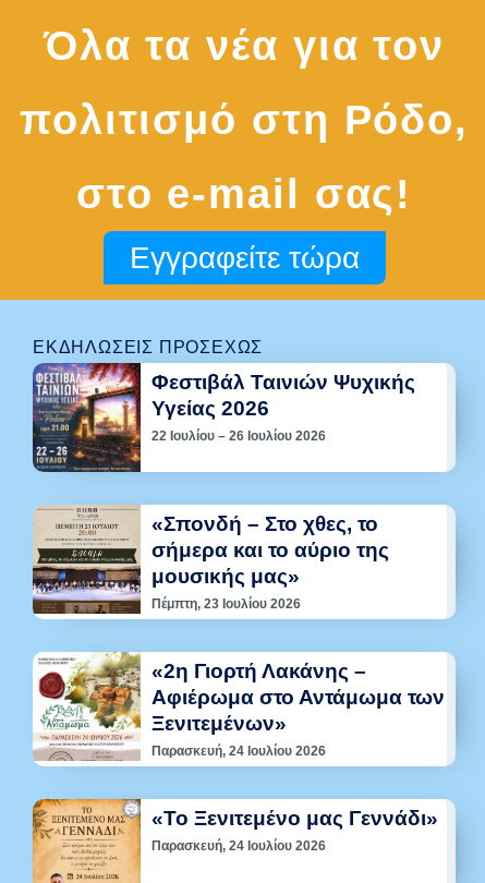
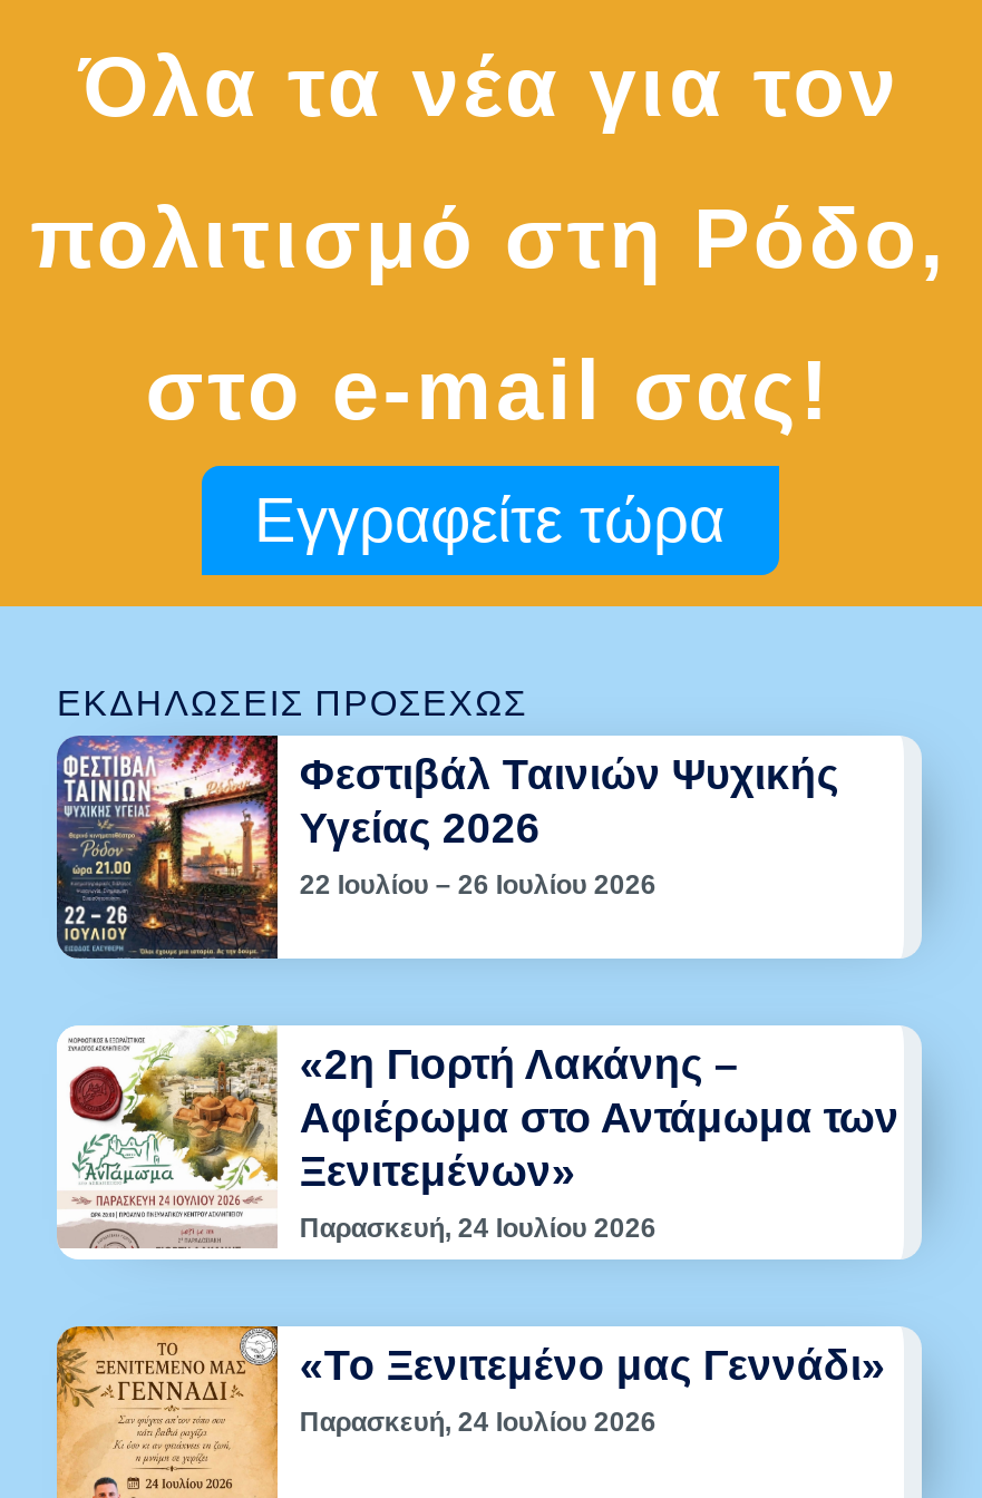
- [image]
- «Σπονδή – Στο χθες, το
- σήμερα και το αύριο της
- μουσικής μας»
- Πέμπτη, 23 Ιουλίου 2026
